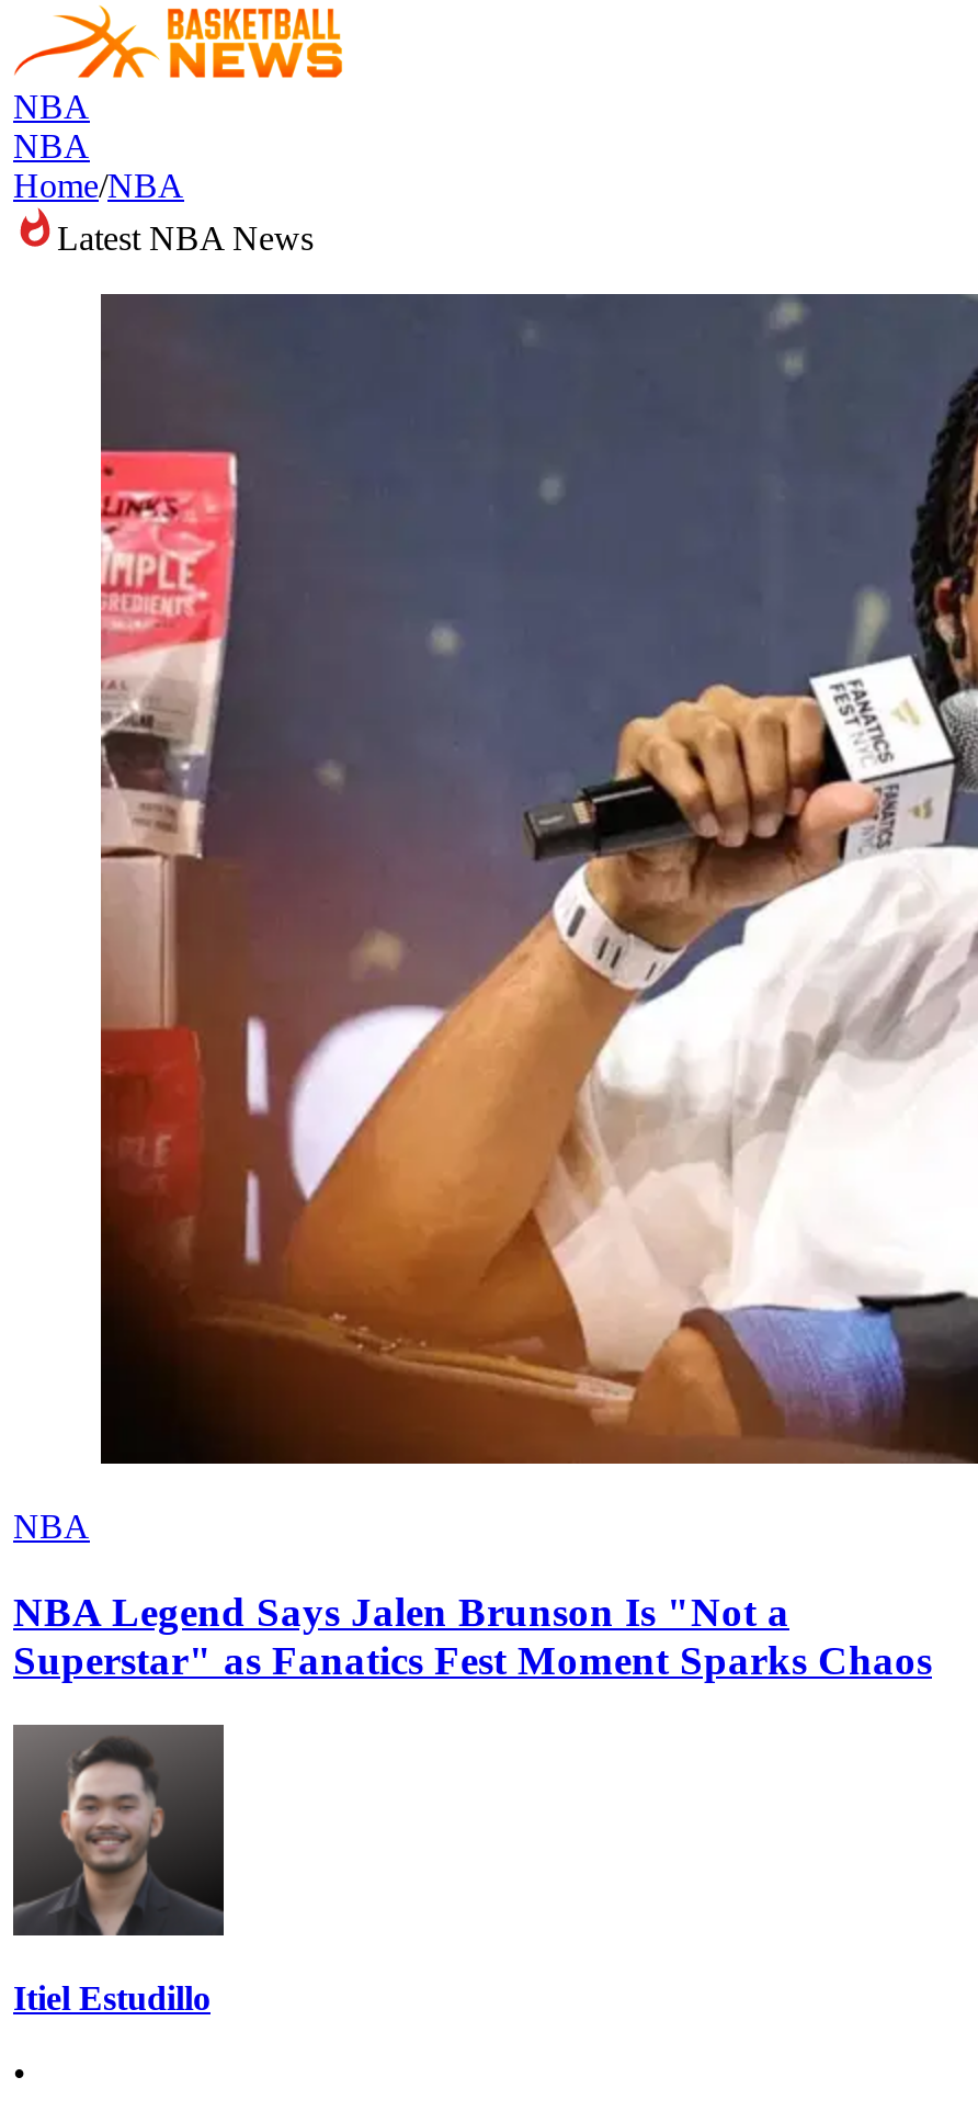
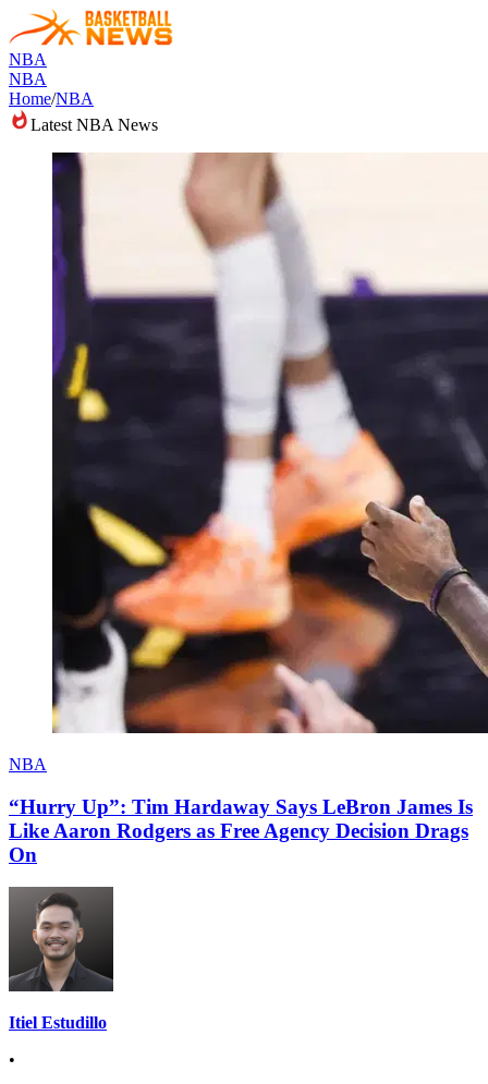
- [image]
+ [image]

- NBA Legend Says Jalen Brunson Is "Not a
- Superstar" as Fanatics Fest Moment Sparks Chaos
+ “Hurry Up”: Tim Hardaway Says LeBron James Is
+ Like Aaron Rodgers as Free Agency Decision Drags
+ On
